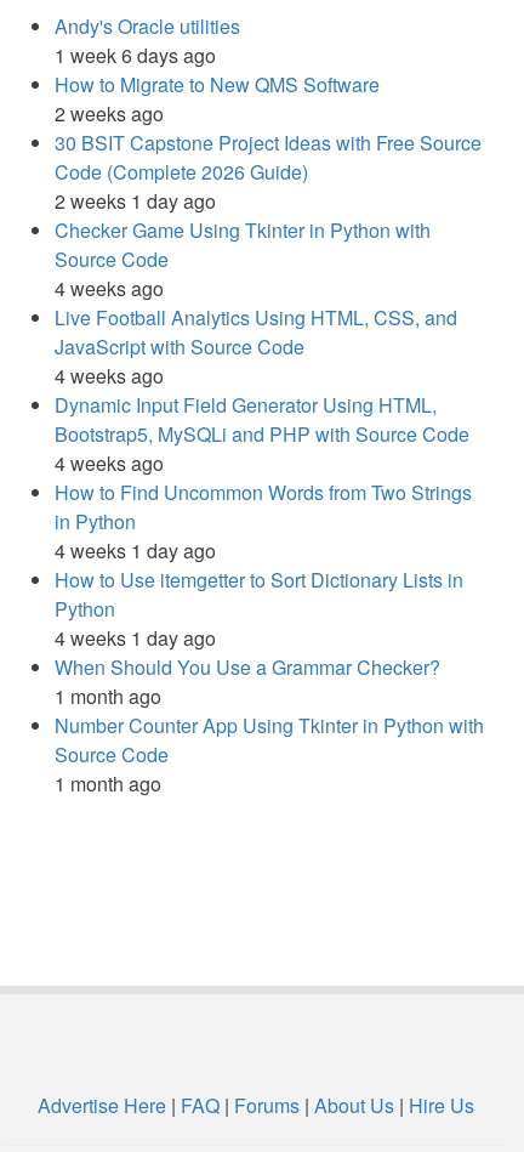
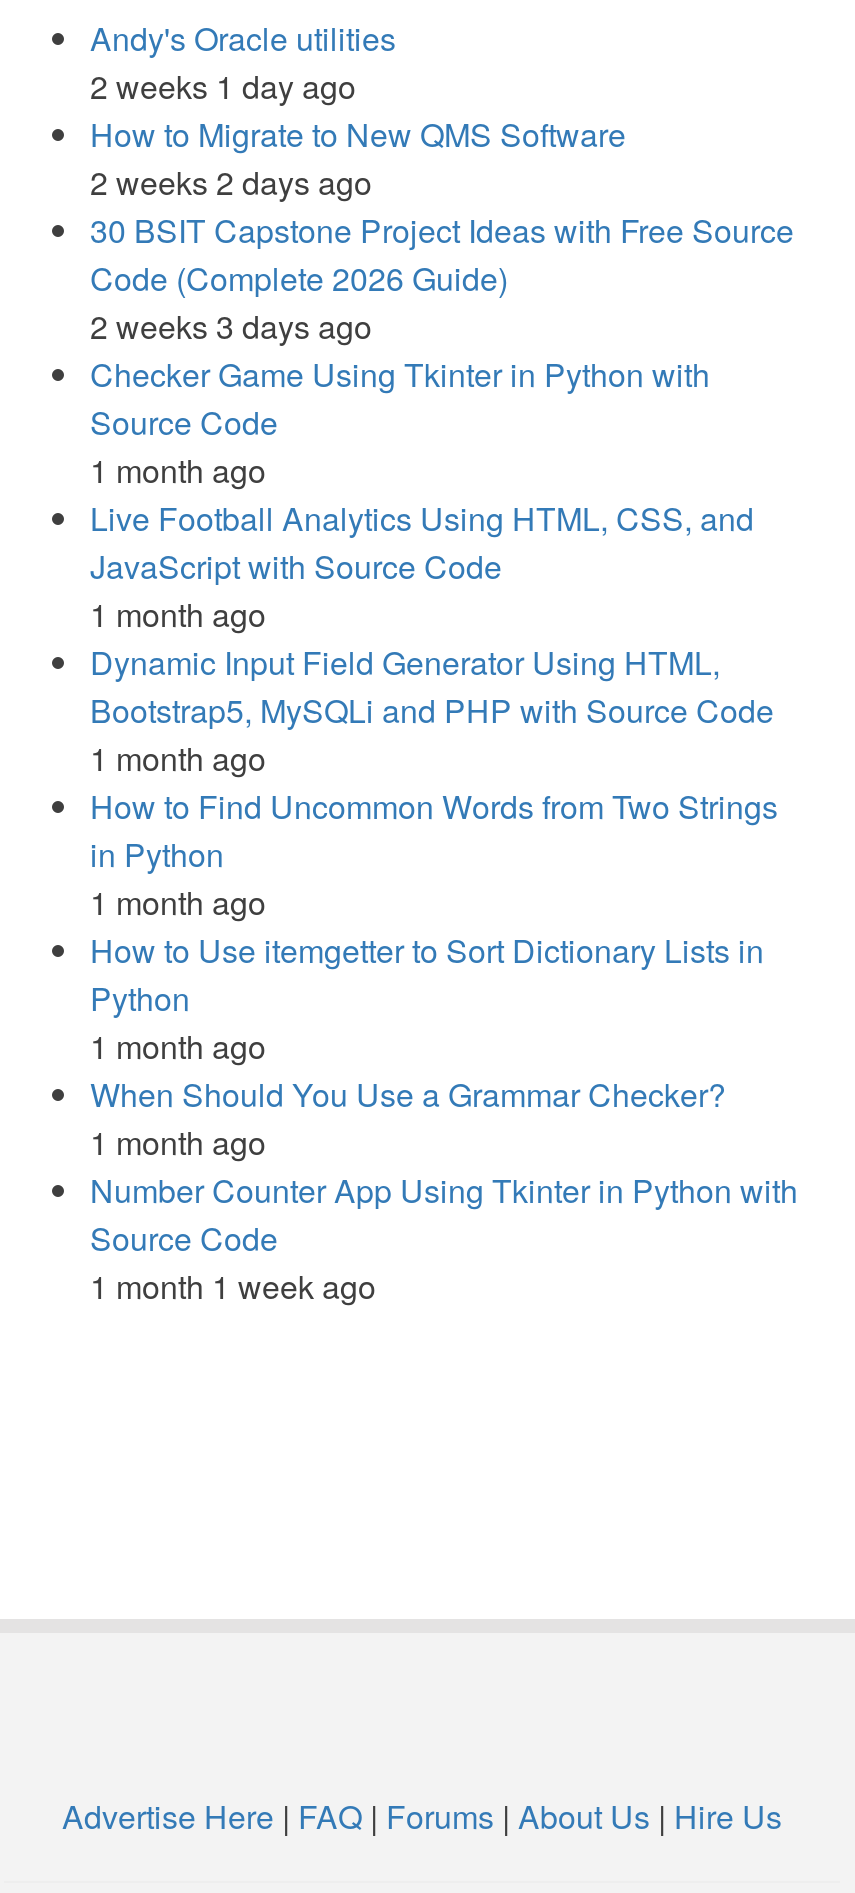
- 1 week 6 days ago
+ 2 weeks 1 day ago

- 2 weeks ago
+ 2 weeks 2 days ago

- 2 weeks 1 day ago
+ 2 weeks 3 days ago

- 4 weeks ago
+ 1 month ago

- 4 weeks ago
+ 1 month ago

- 4 weeks ago
+ 1 month ago

- 4 weeks 1 day ago
+ 1 month ago

- 4 weeks 1 day ago
+ 1 month ago

- 1 month ago
+ 1 month 1 week ago
